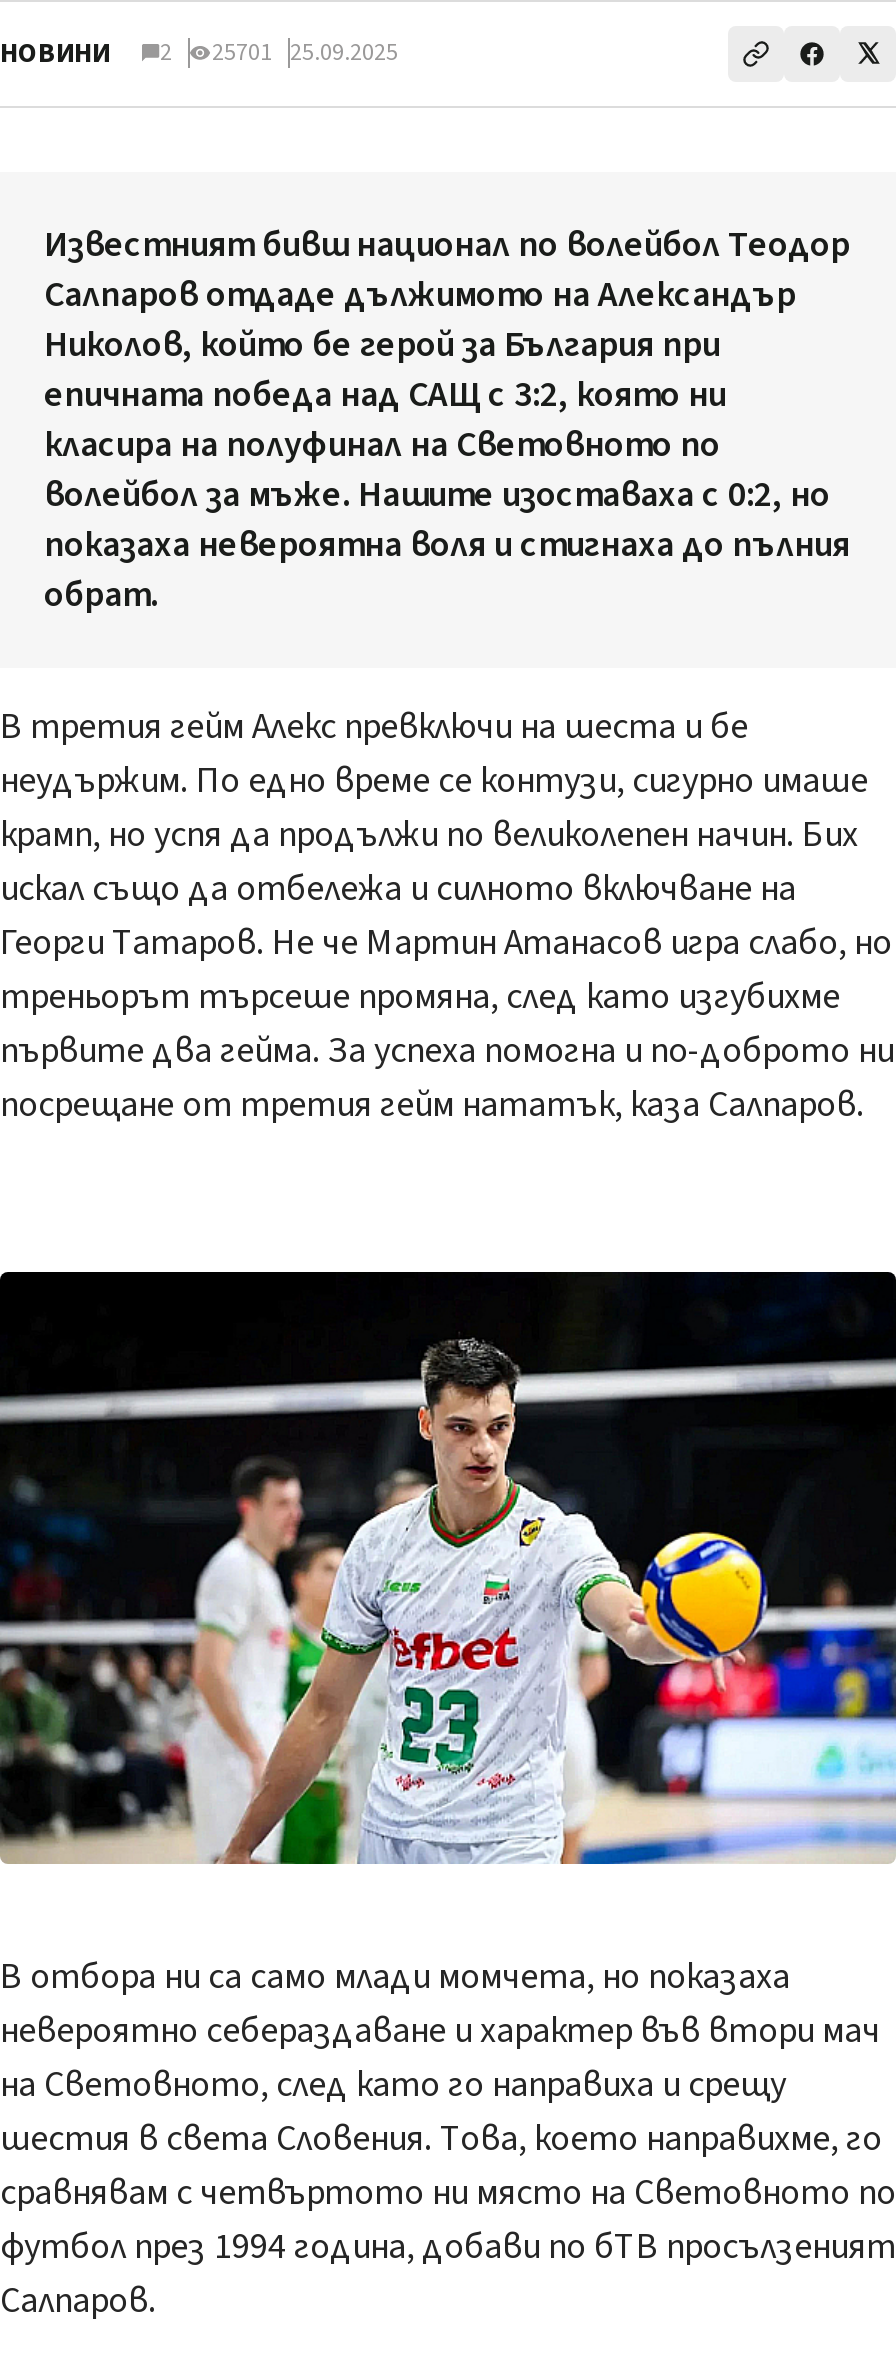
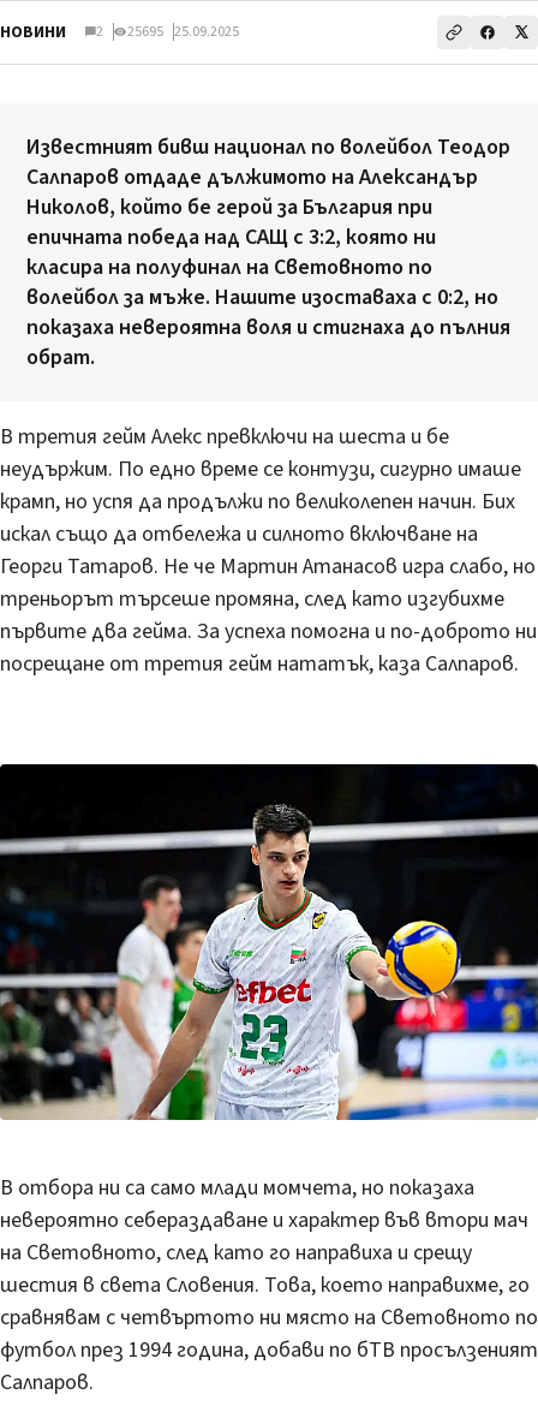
- НОВИНИ 2 25701 25.09.2025
+ НОВИНИ 2 25695 25.09.2025
